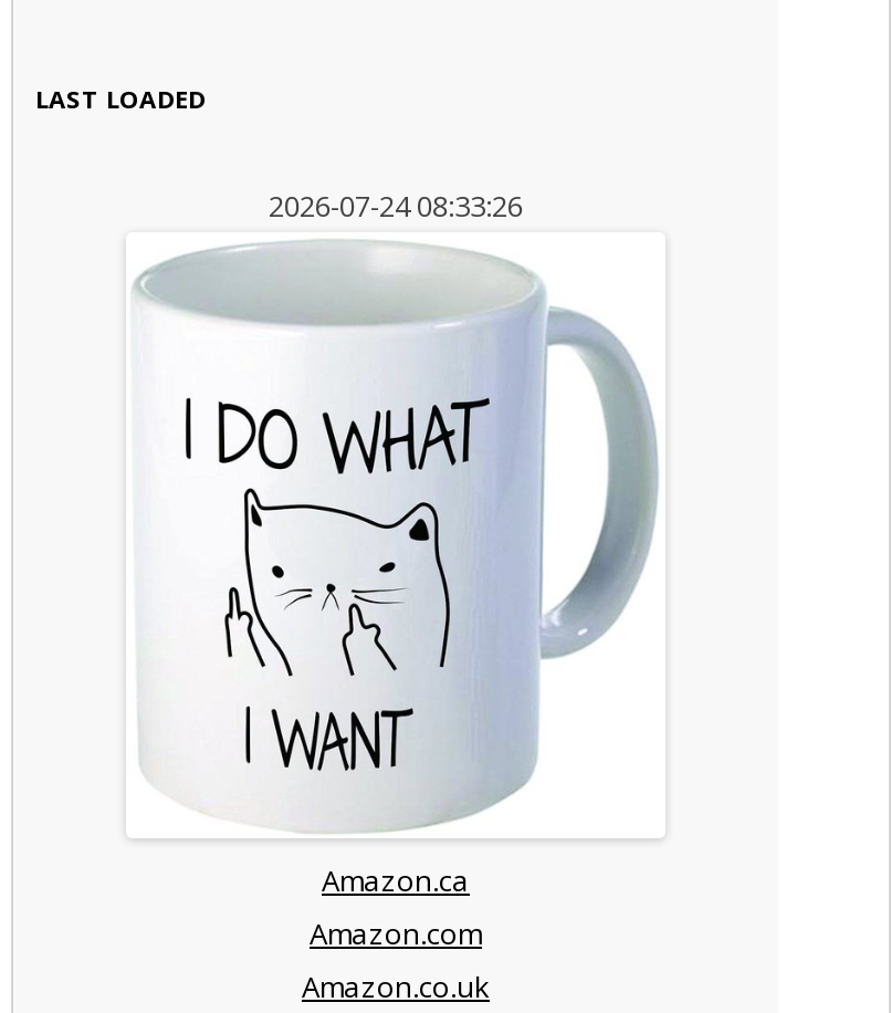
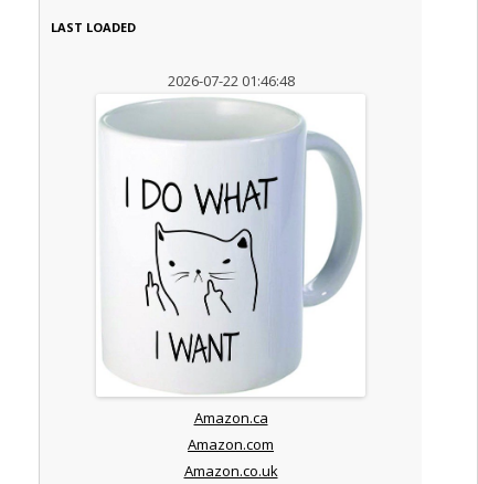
- 2026-07-24 08:33:26
+ 2026-07-22 01:46:48
